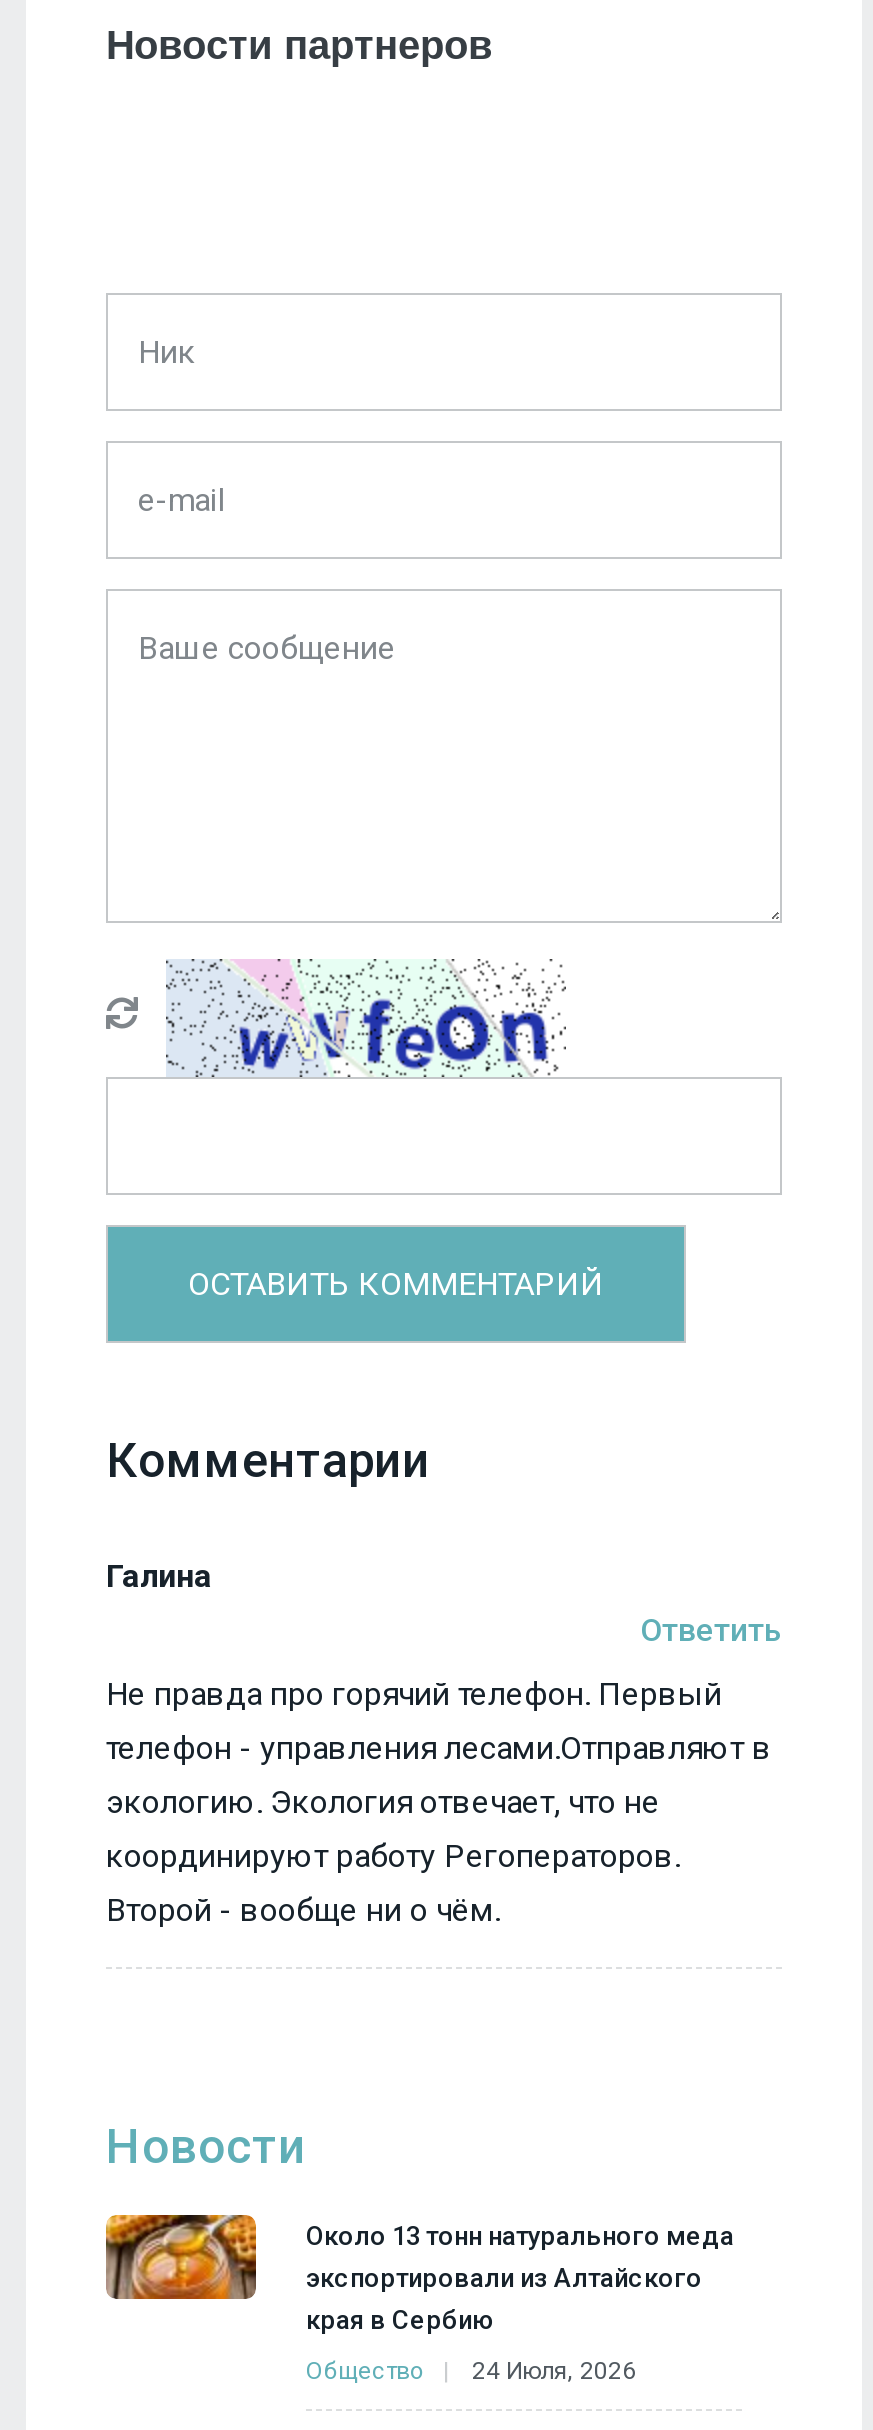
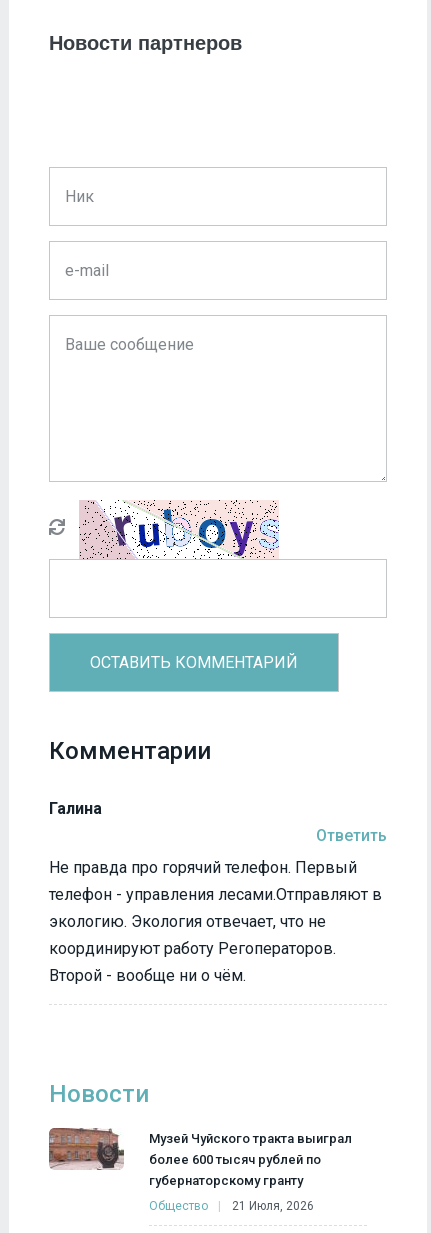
- [image]
+ [image]

- [image]
- Около 13 тонн натурального меда
- экспортировали из Алтайского
- края в Сербию
+ [image]
+ Музей Чуйского тракта выиграл
+ более 600 тысяч рублей по
+ губернаторскому гранту

- Общество 24 Июля, 2026
+ Общество 21 Июля, 2026
